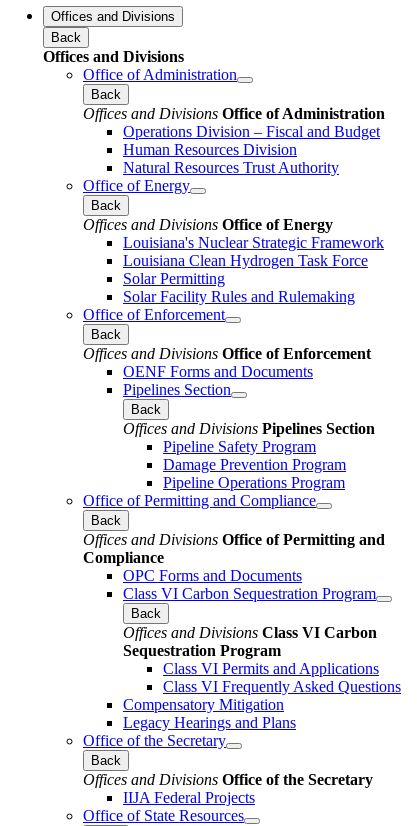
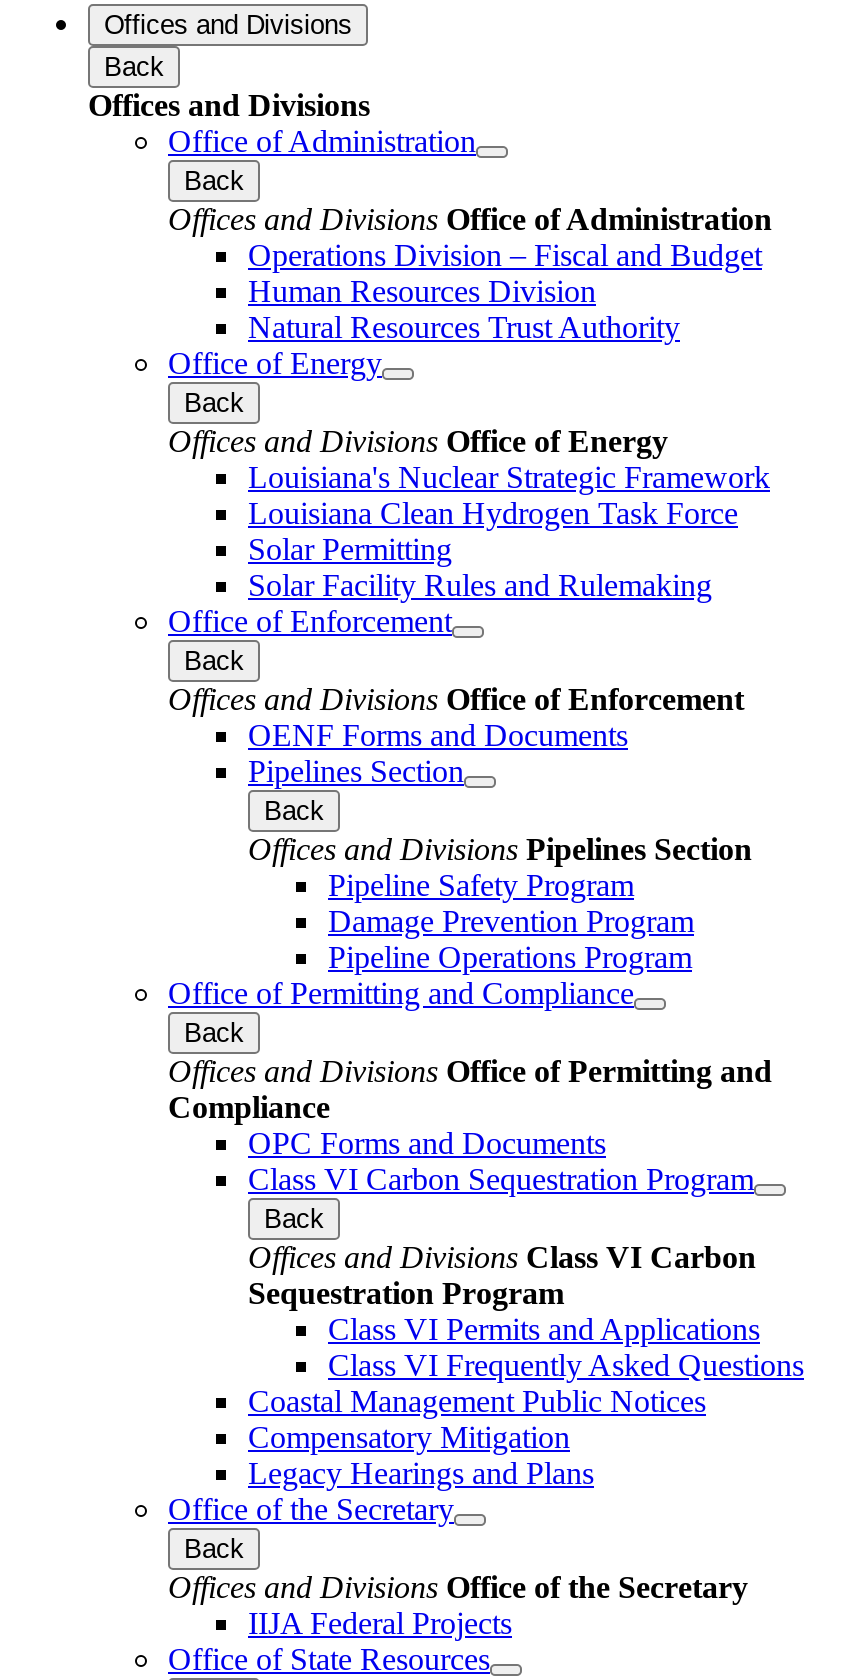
+ Coastal Management Public Notices
